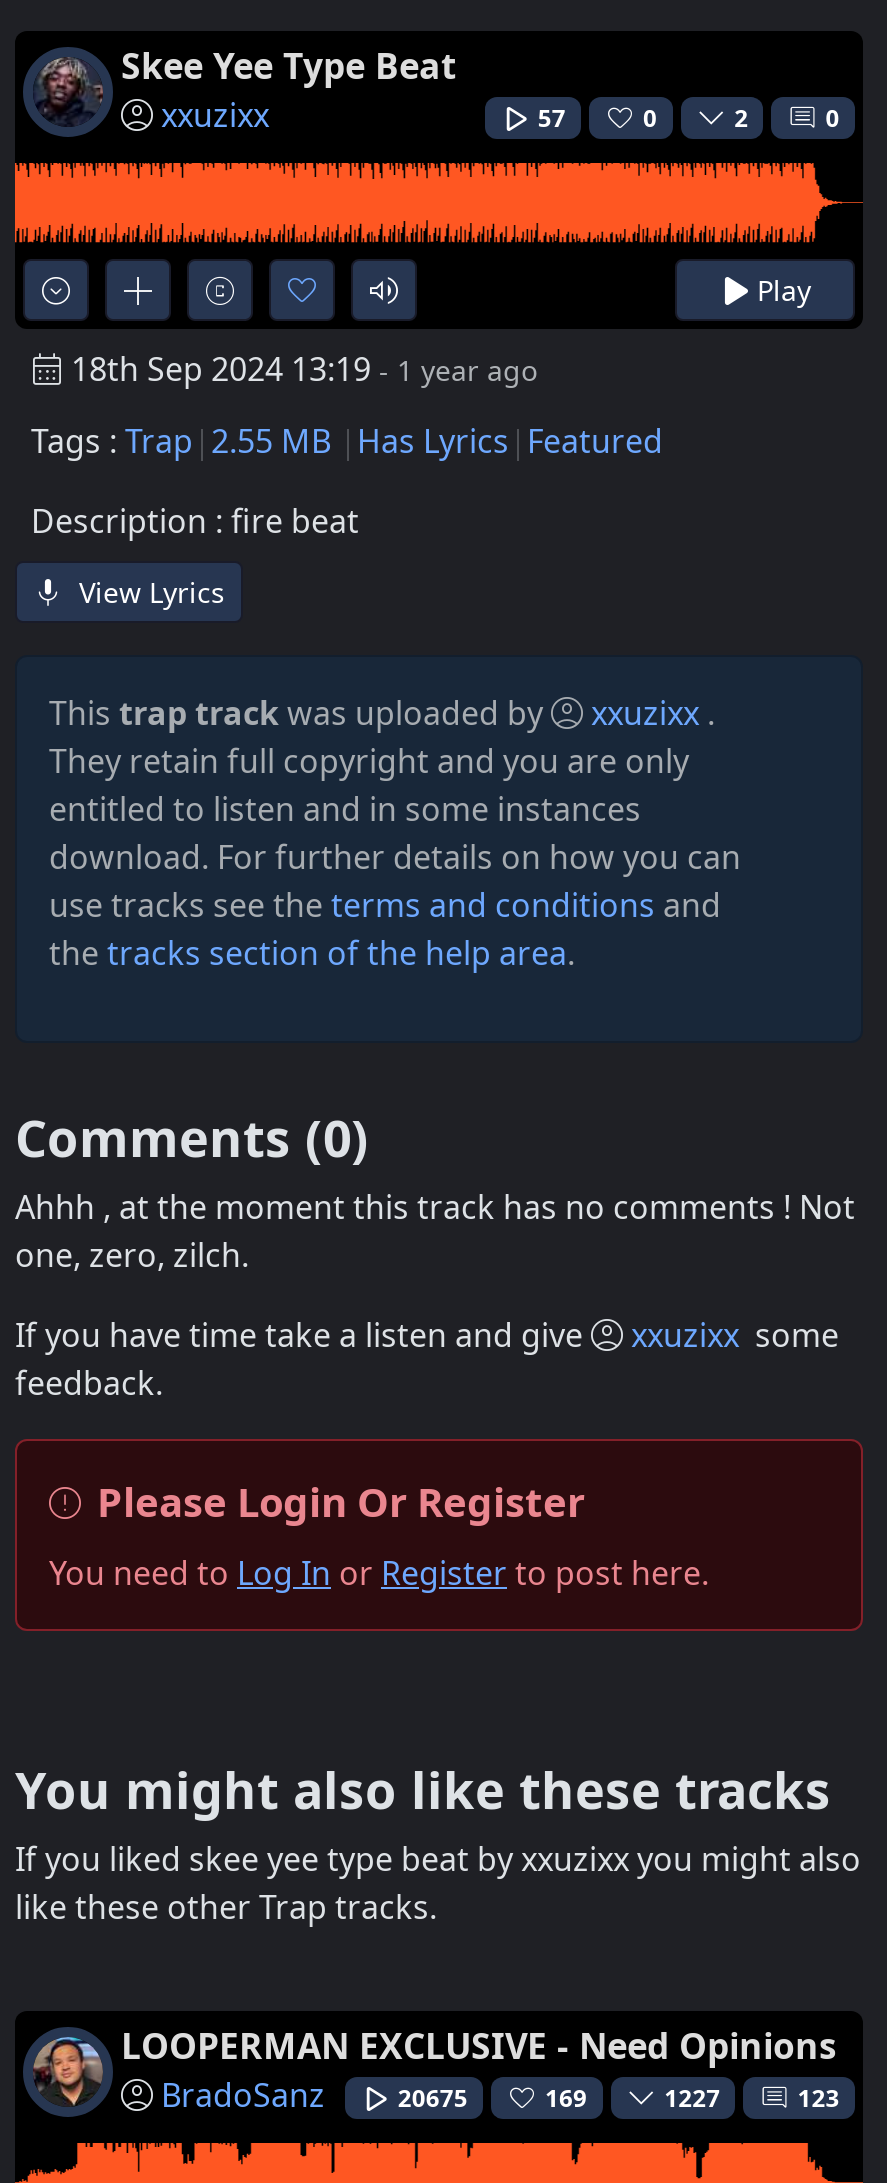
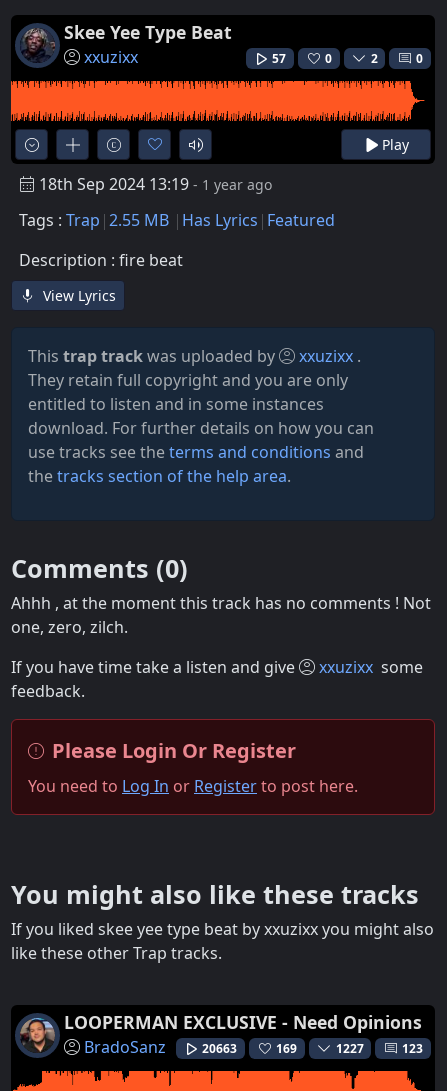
- 20675
+ 20663
